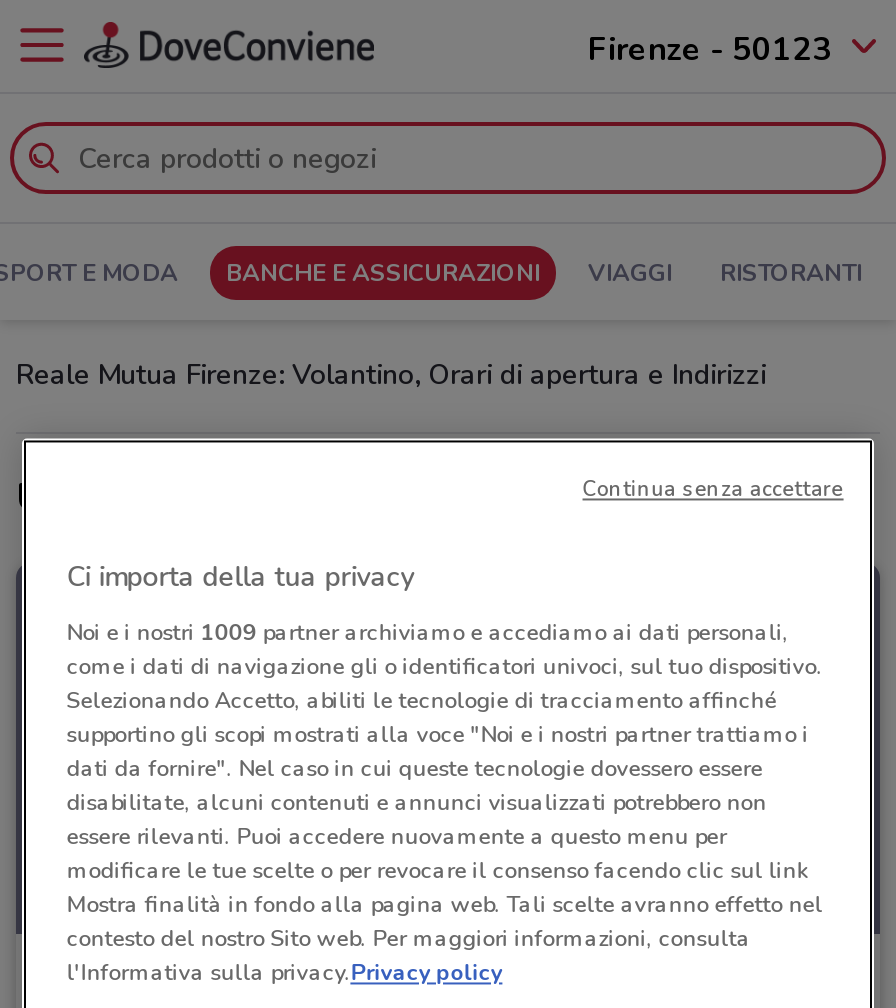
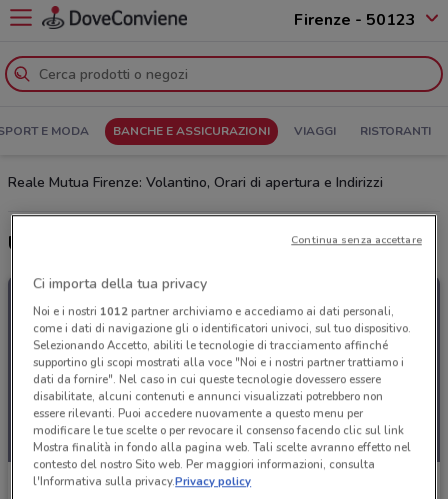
- Noi e i nostri 1009 partner archiviamo e accediamo ai dati personali,
+ Noi e i nostri 1012 partner archiviamo e accediamo ai dati personali,
